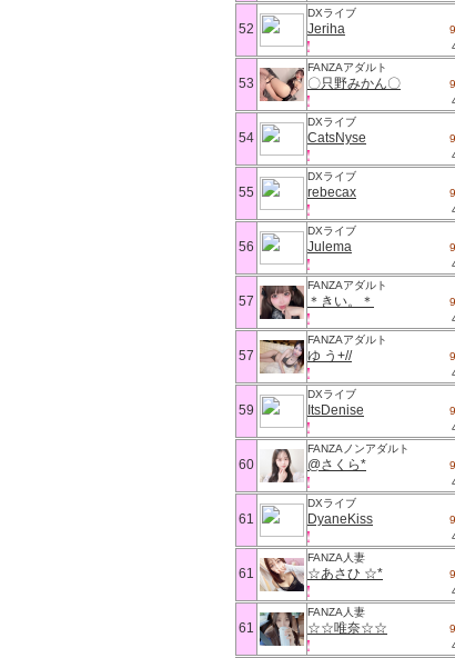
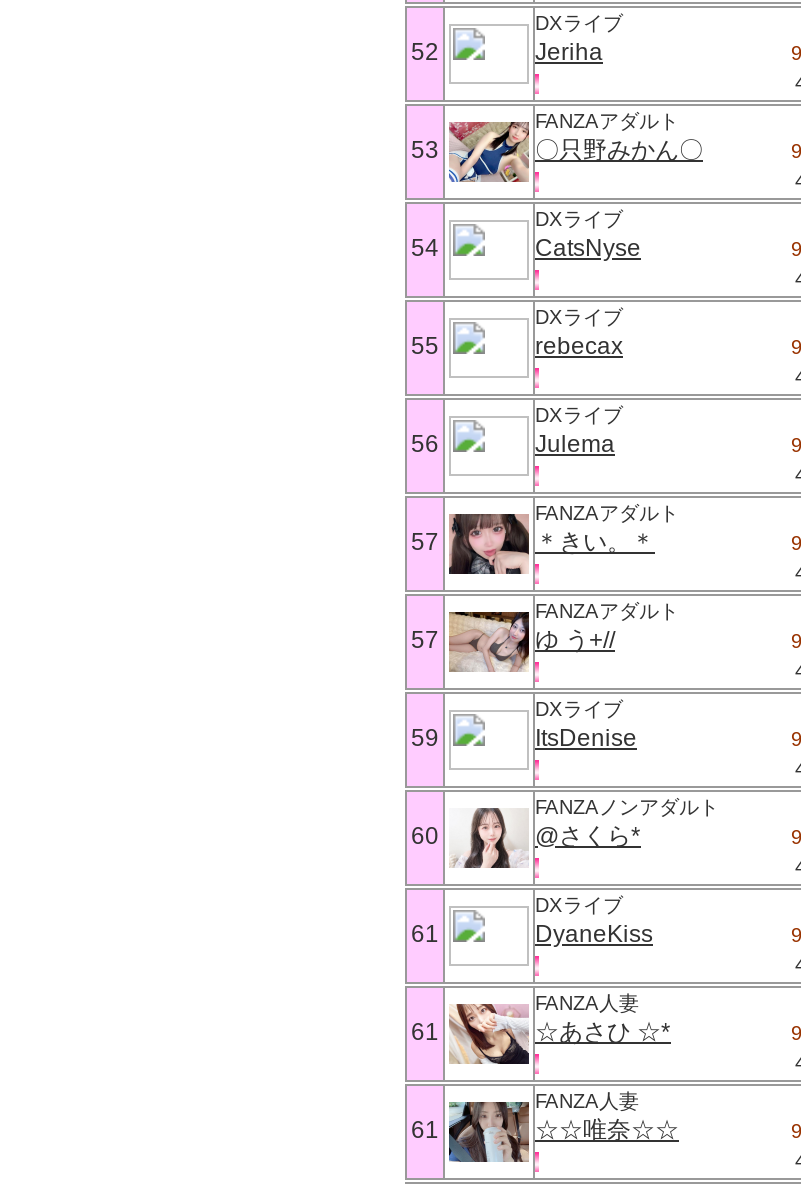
- [image]
+ [image]
